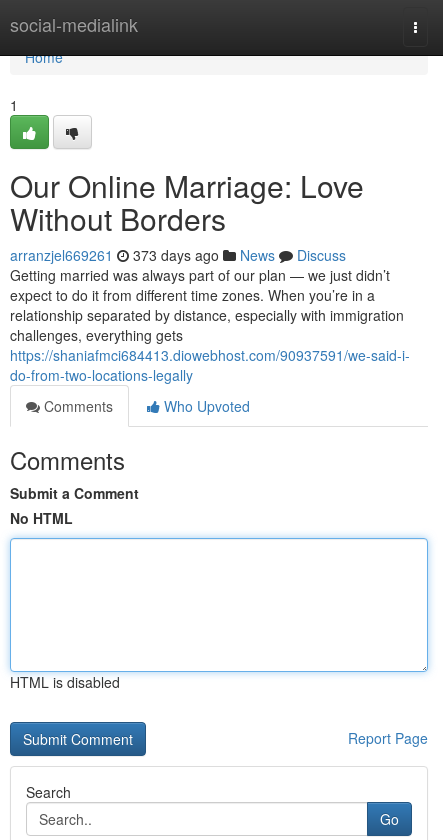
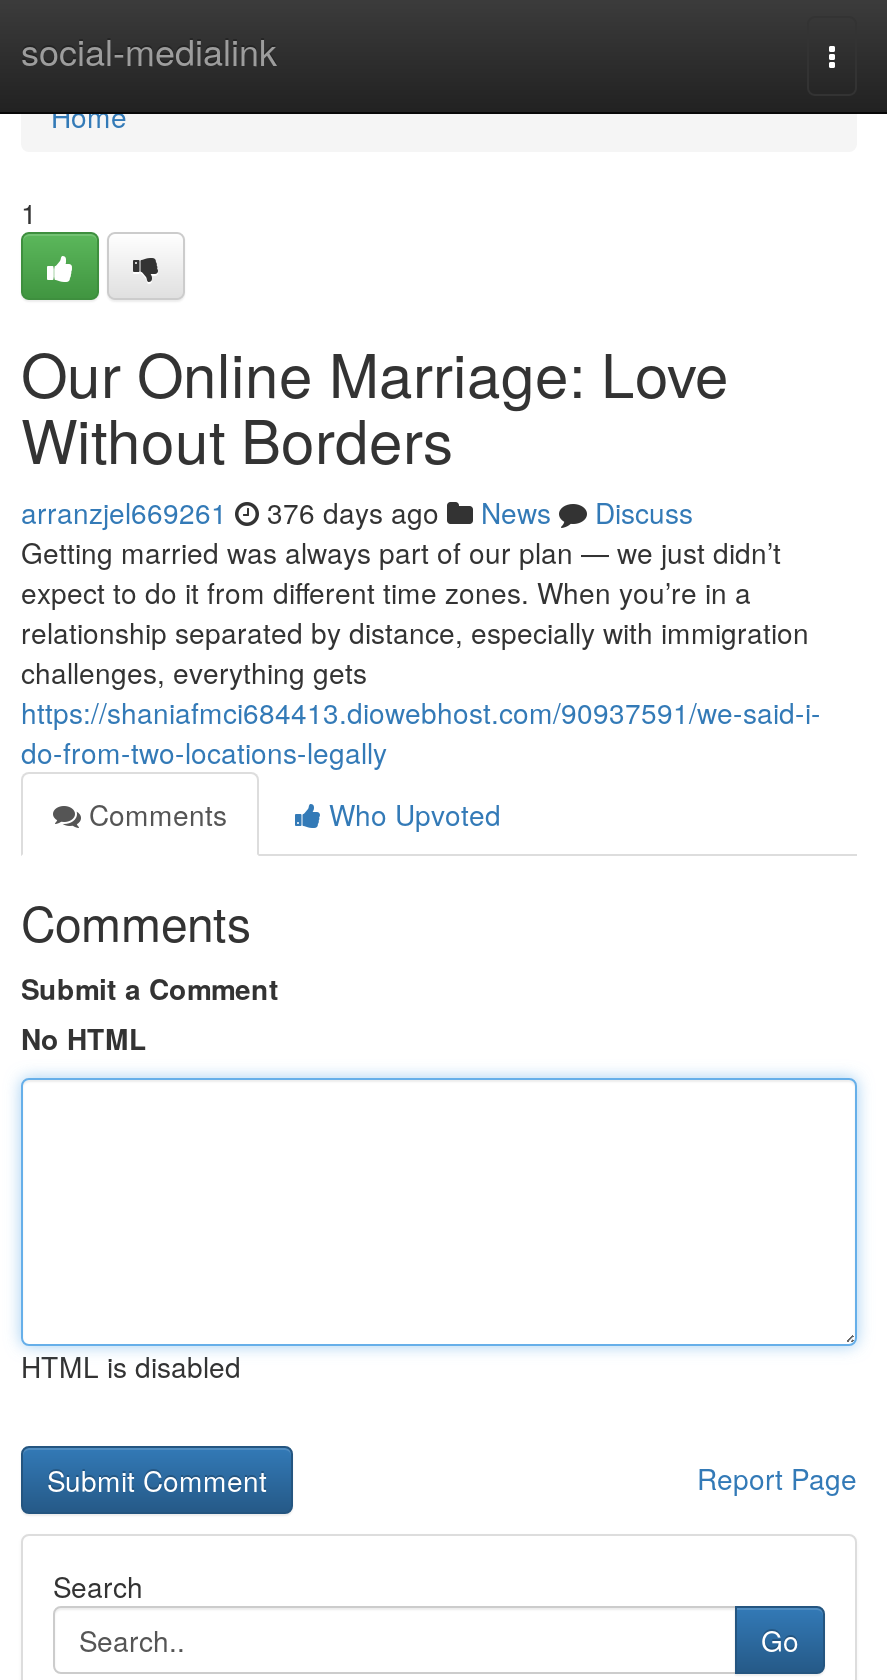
- arranzjel669261 373 days ago News Discuss
+ arranzjel669261 376 days ago News Discuss
